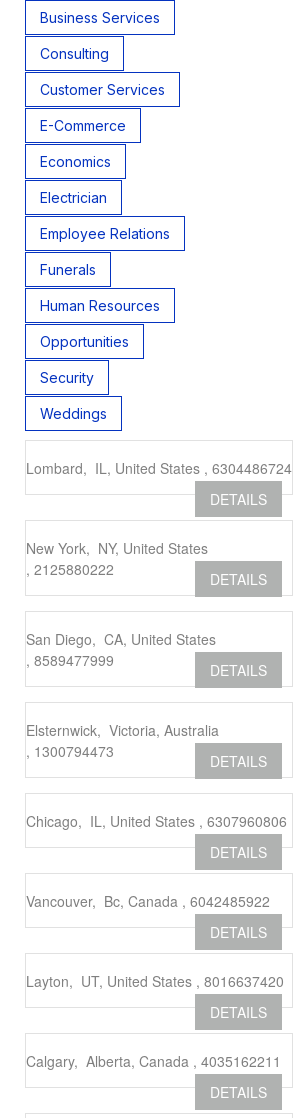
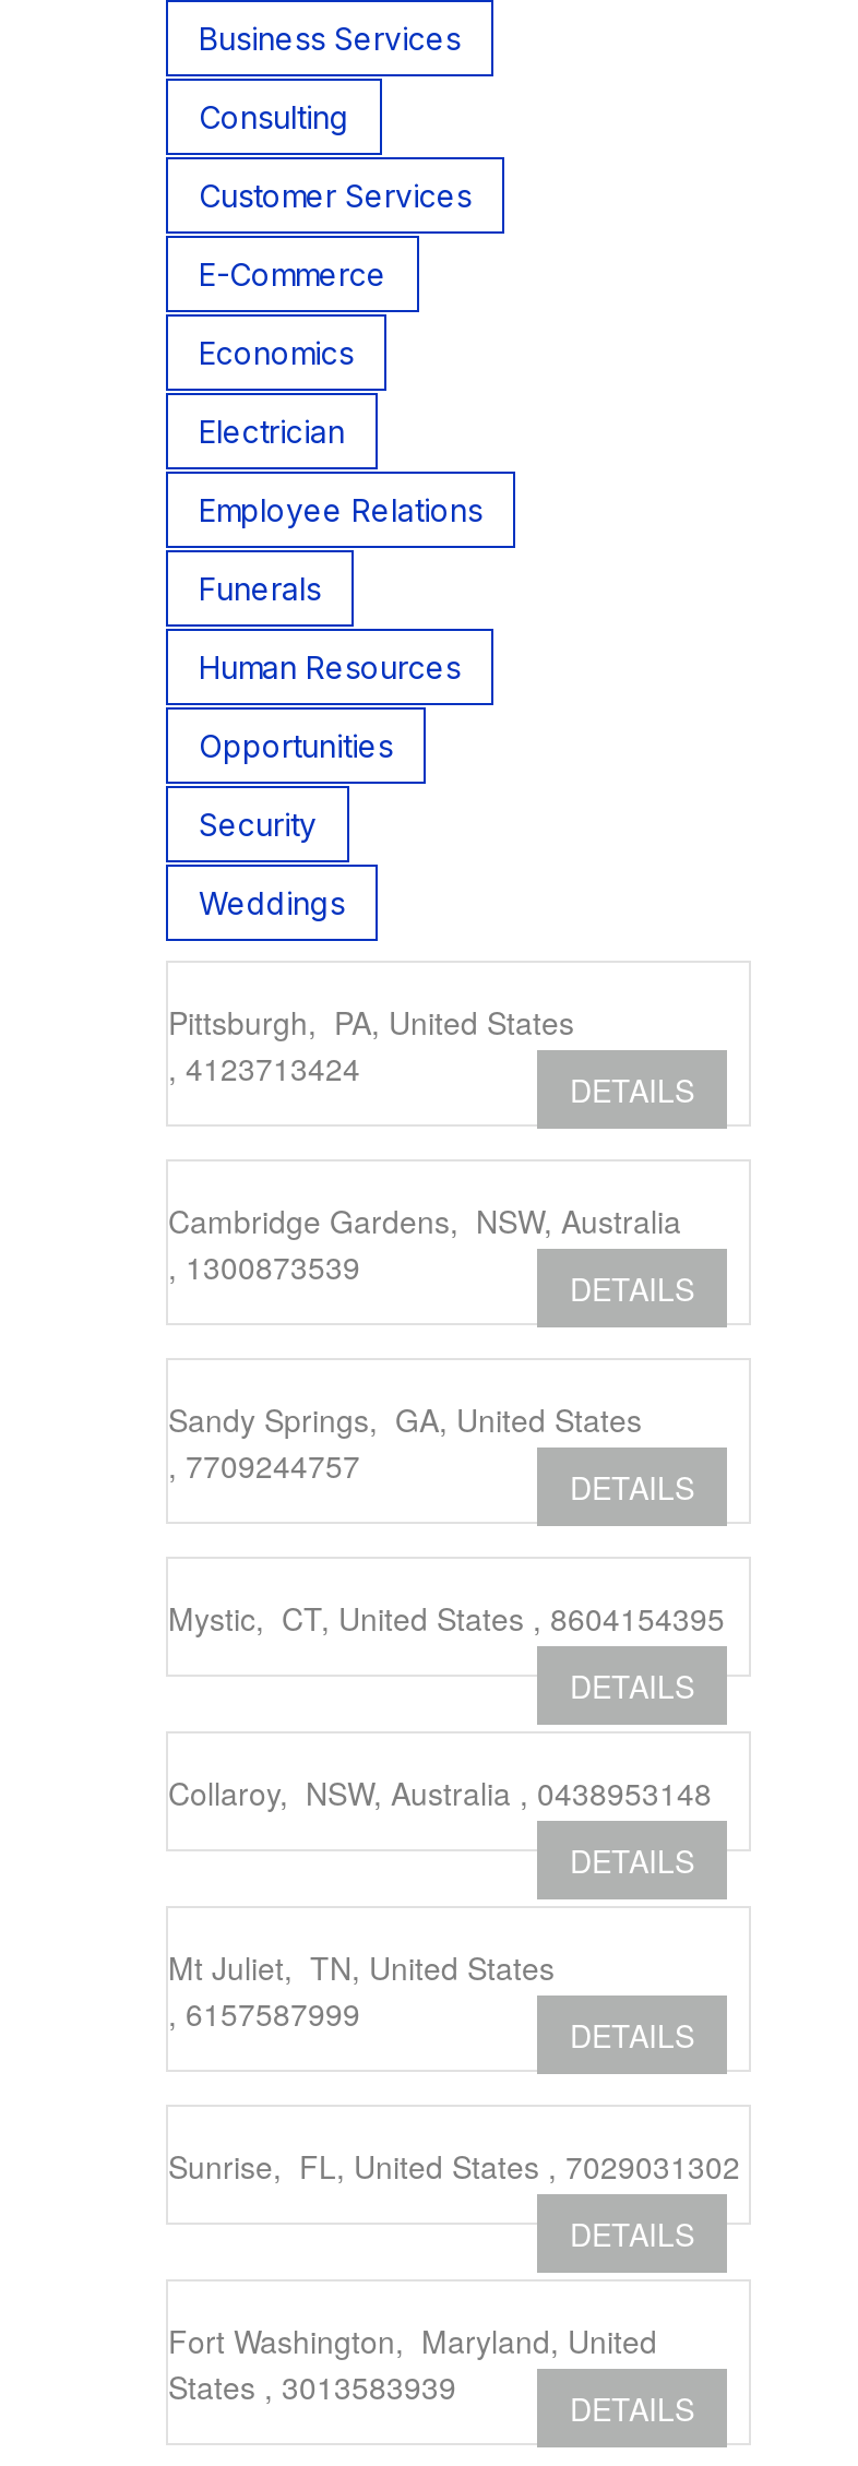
- Lombard, IL, United States , 6304486724
+ Pittsburgh, PA, United States
+ , 4123713424

- New York, NY, United States
- , 2125880222
+ Cambridge Gardens, NSW, Australia
+ , 1300873539

- San Diego, CA, United States
+ Sandy Springs, GA, United States

- , 8589477999
+ , 7709244757

- Elsternwick, Victoria, Australia
- , 1300794473
+ Mystic, CT, United States , 8604154395

- Chicago, IL, United States , 6307960806
+ Collaroy, NSW, Australia , 0438953148

- Vancouver, Bc, Canada , 6042485922
+ Mt Juliet, TN, United States
+ , 6157587999

- Layton, UT, United States , 8016637420
+ Sunrise, FL, United States , 7029031302

- Calgary, Alberta, Canada , 4035162211
+ Fort Washington, Maryland, United
+ States , 3013583939
